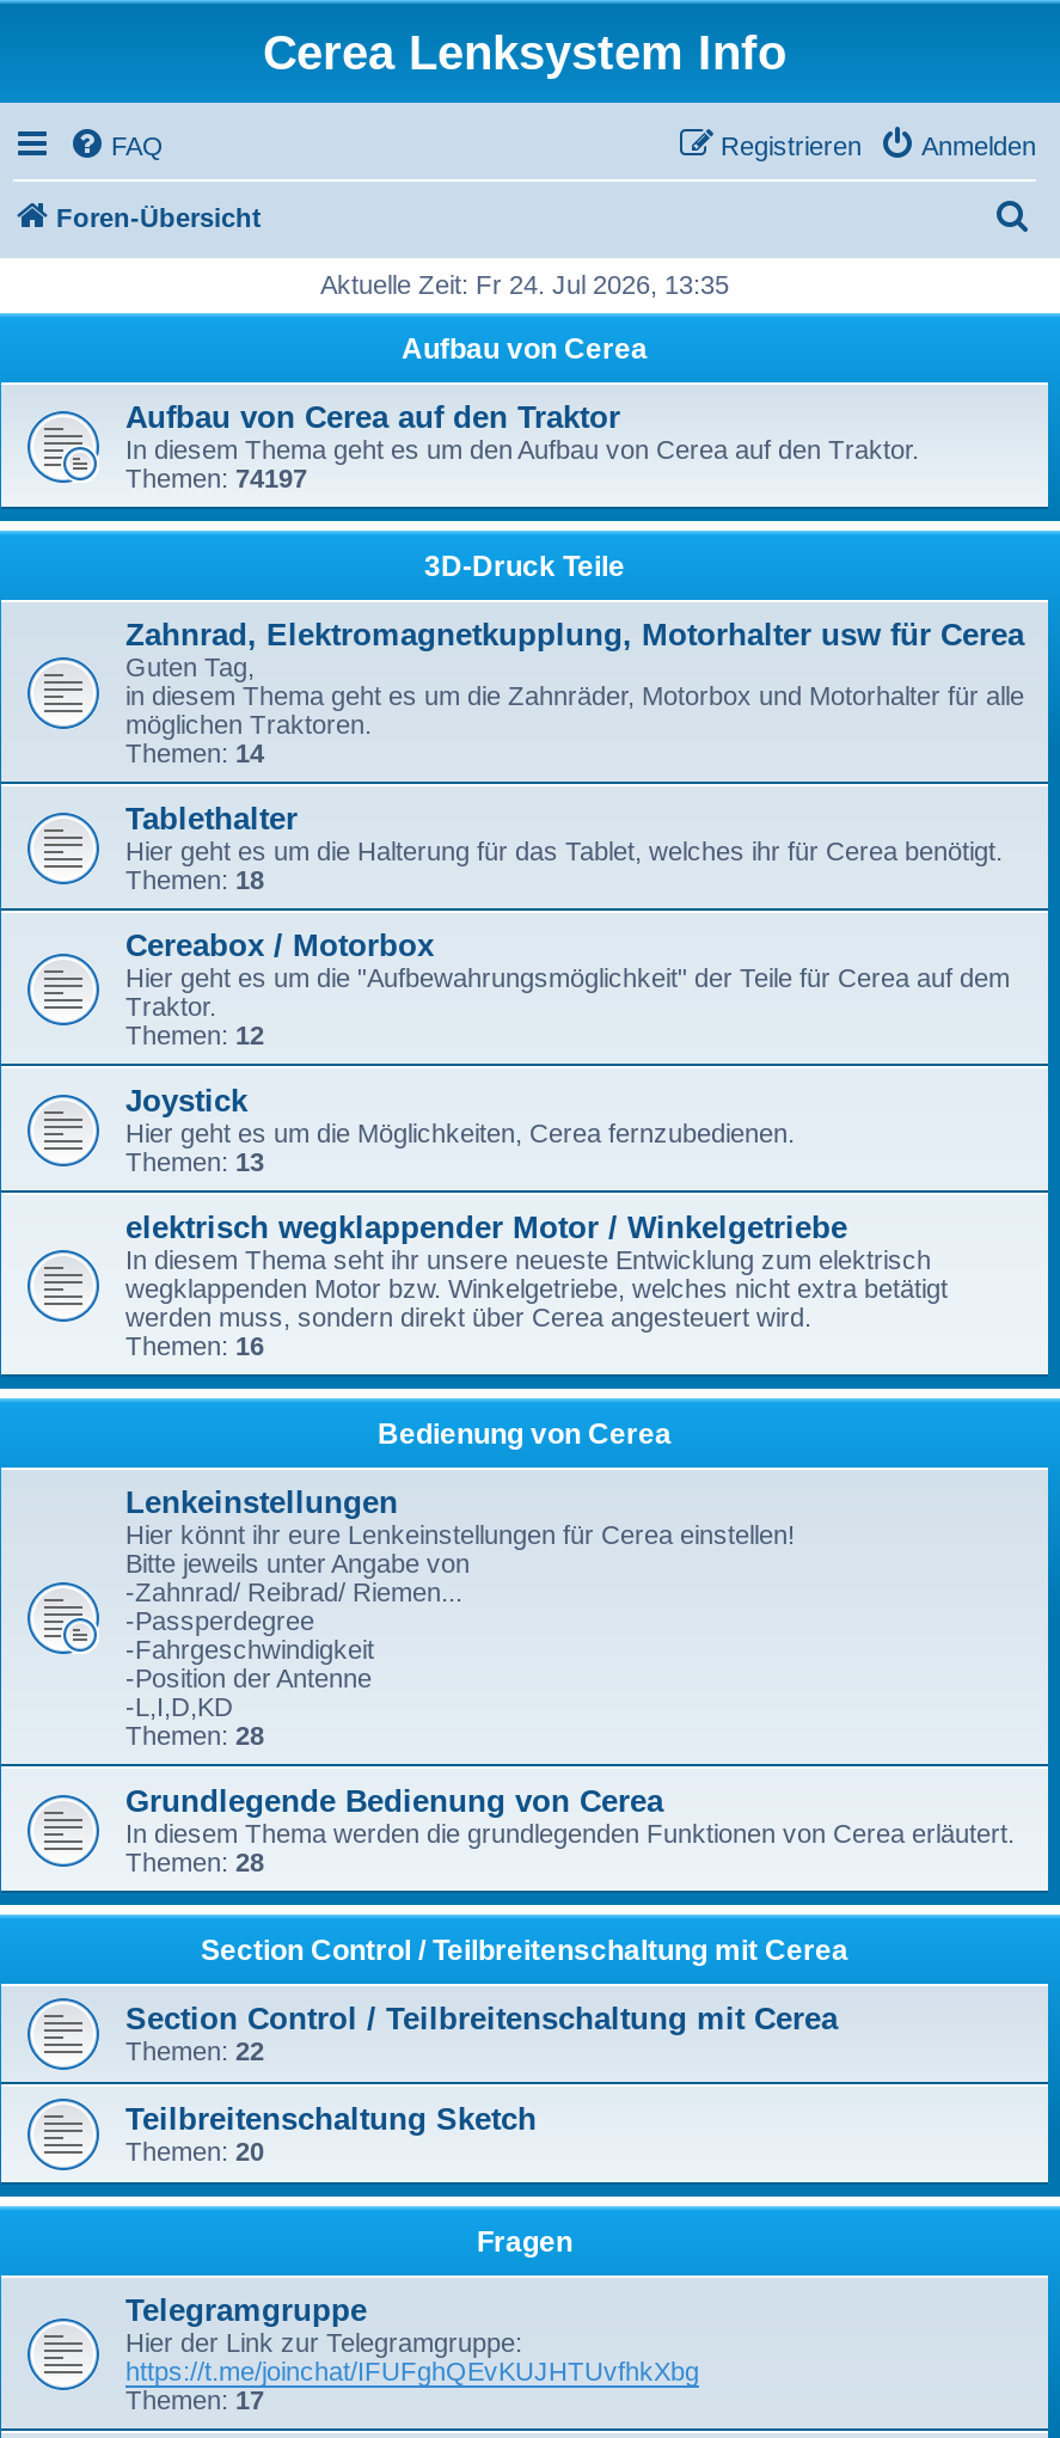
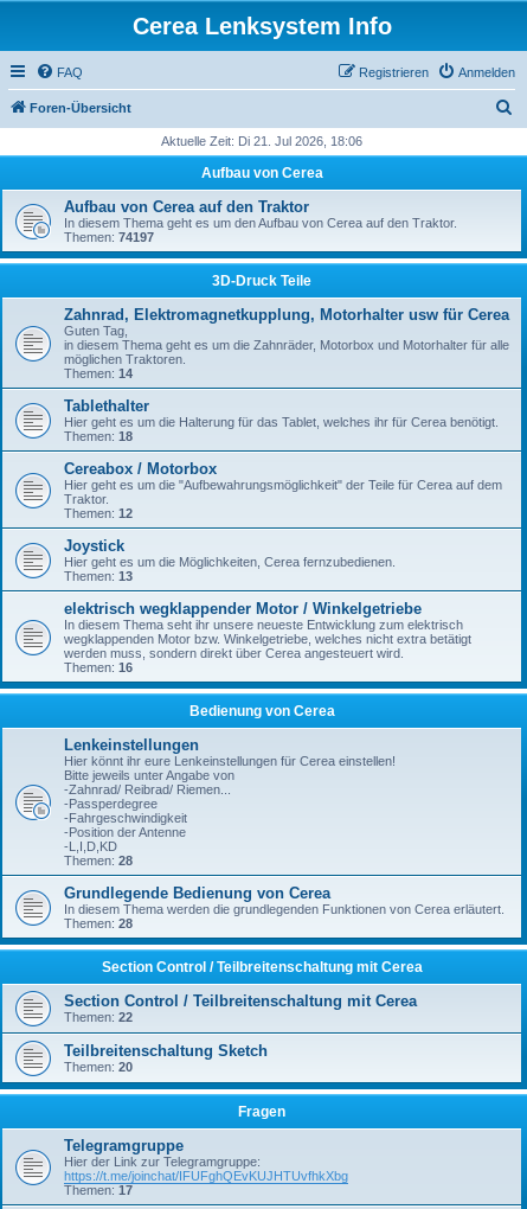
- Aktuelle Zeit: Fr 24. Jul 2026, 13:35
+ Aktuelle Zeit: Di 21. Jul 2026, 18:06
